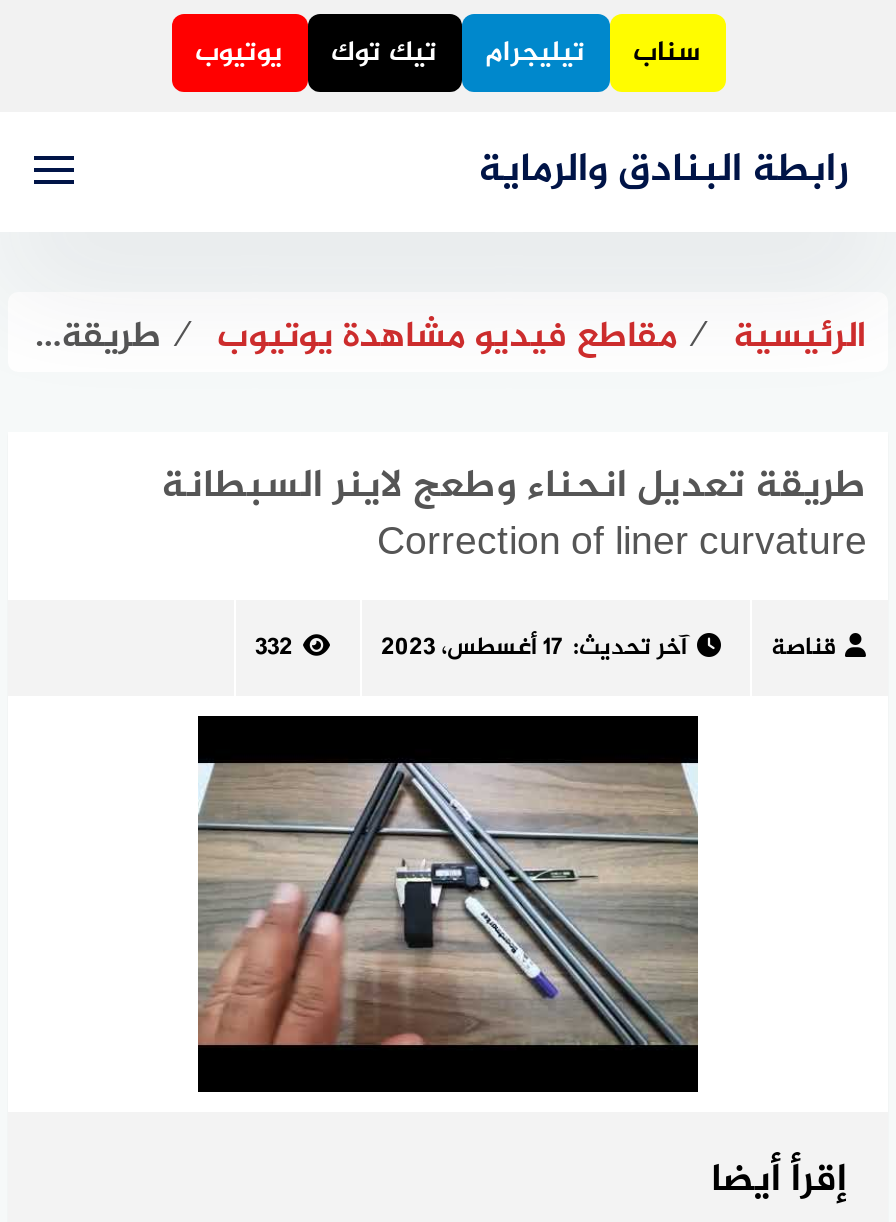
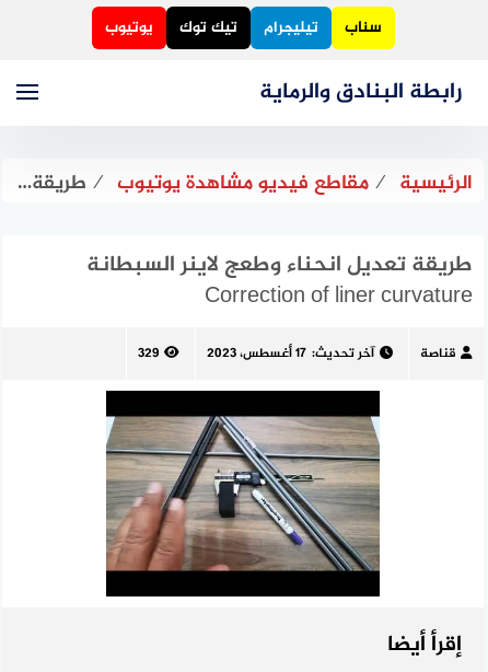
- 332
+ 329
